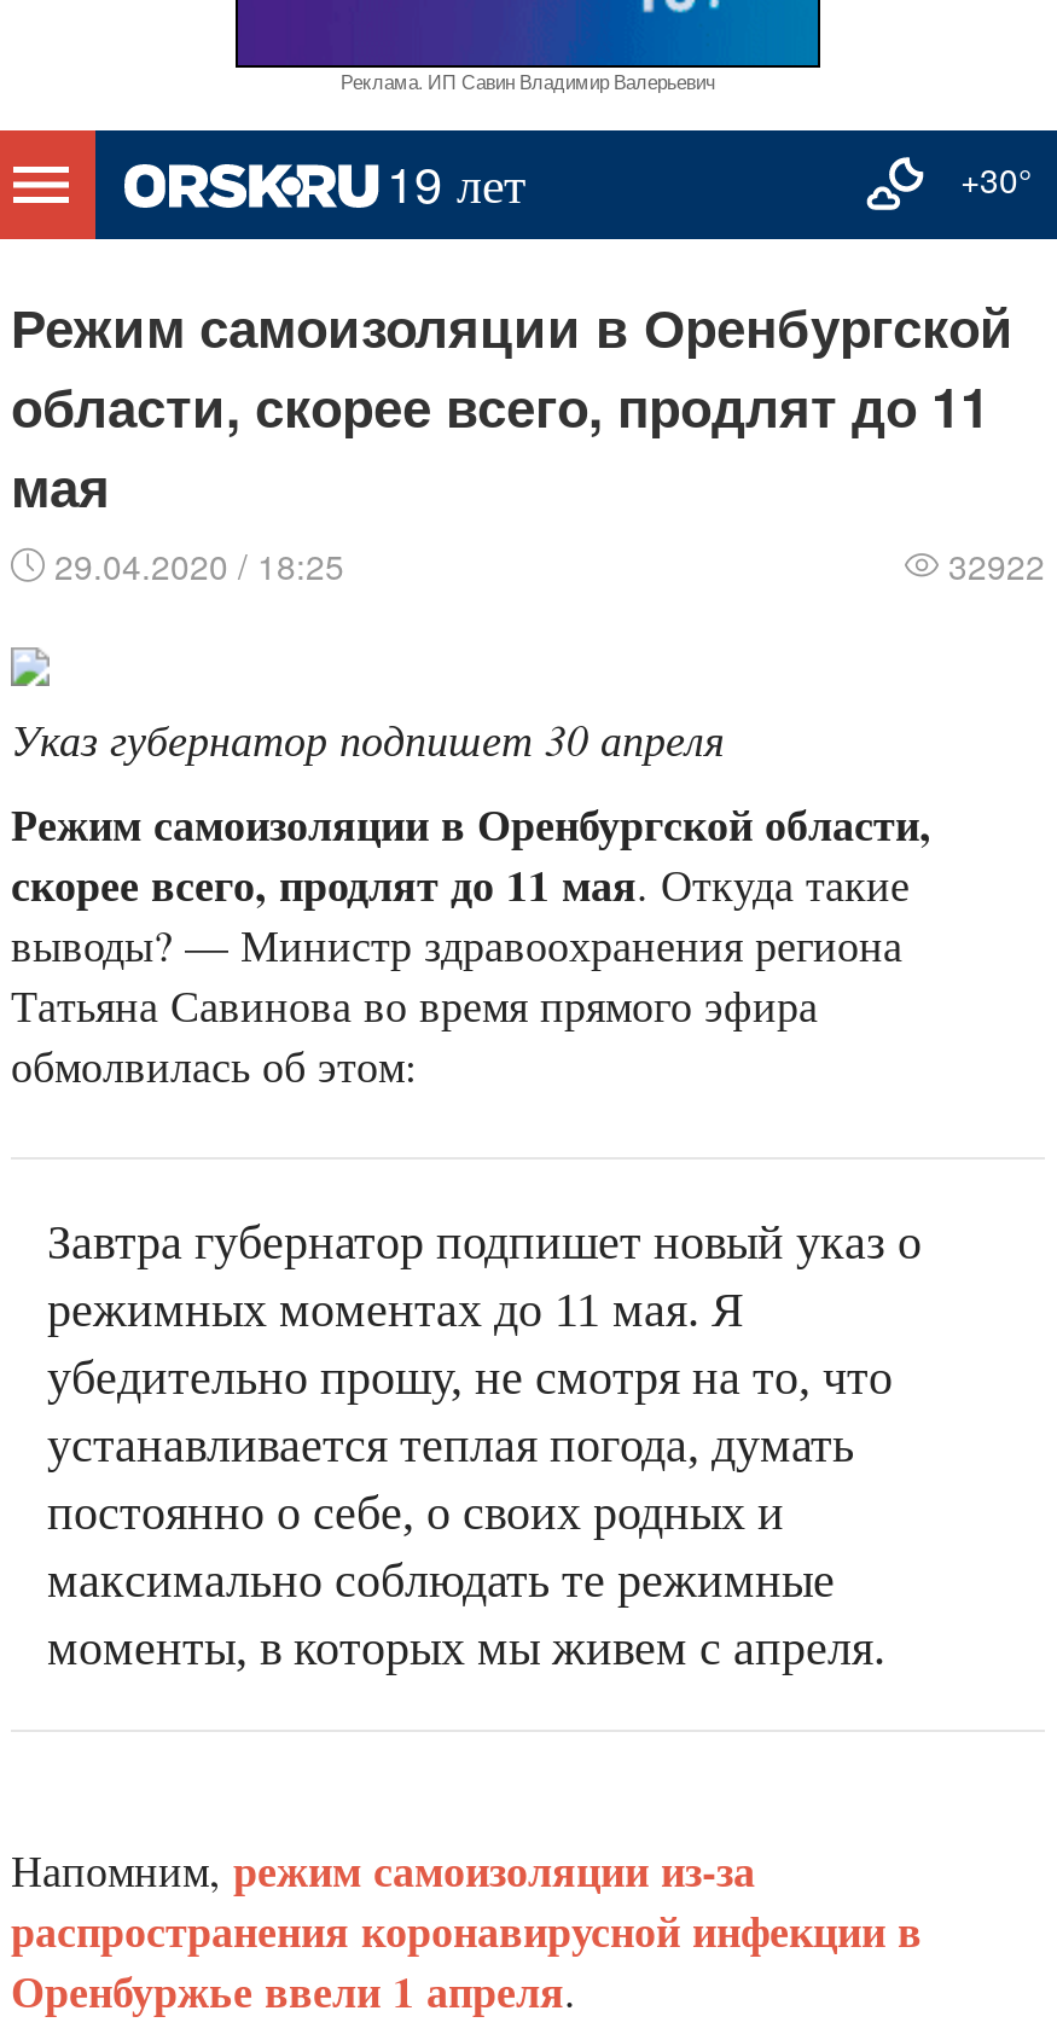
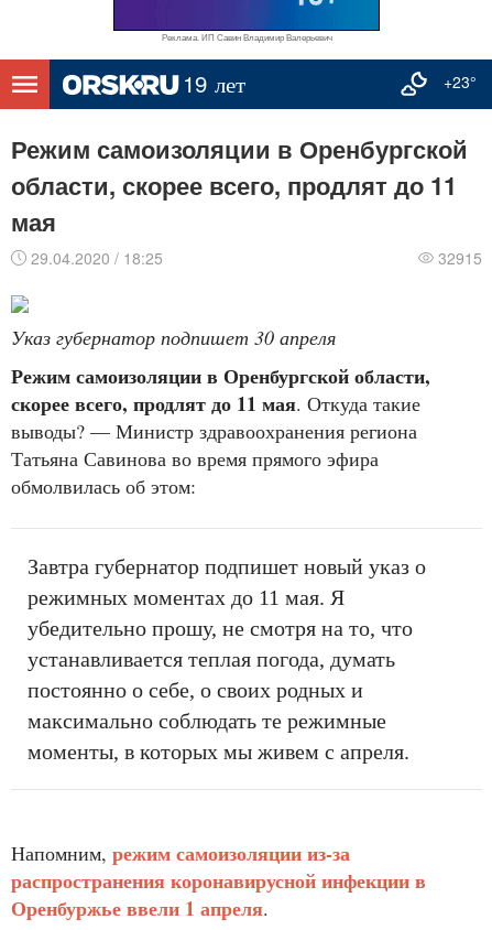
- +30°
+ +23°

- 32922
+ 32915
